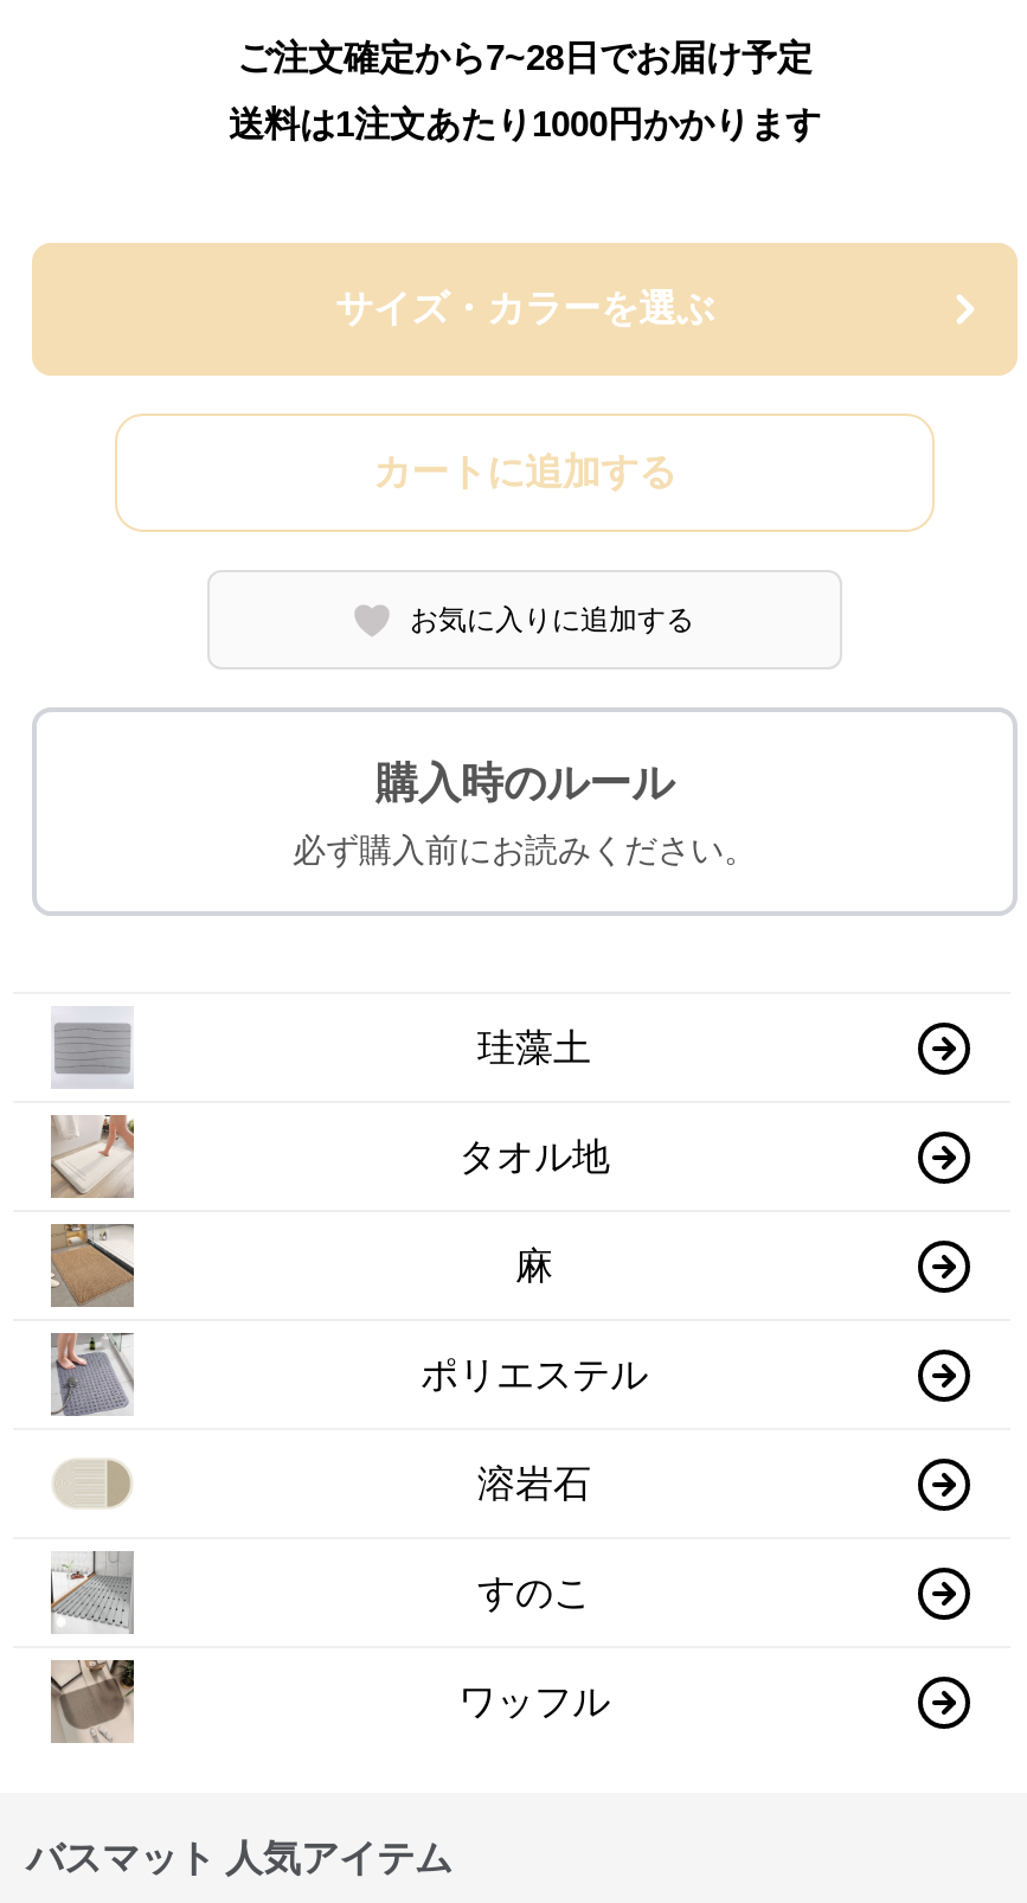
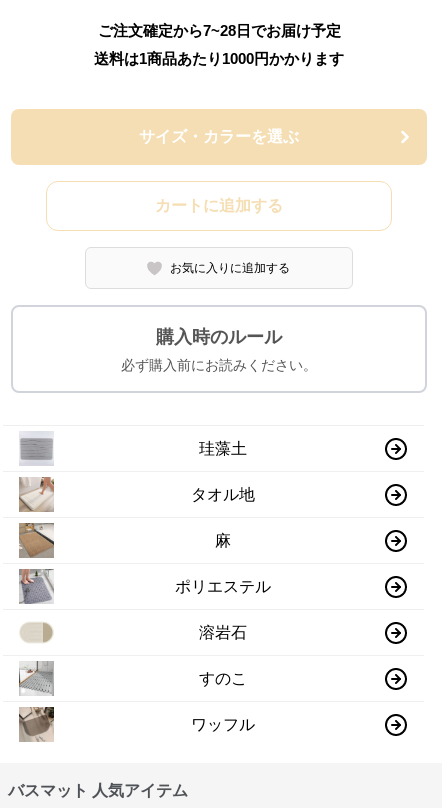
- 送料は1注文あたり1000円かかります
+ 送料は1商品あたり1000円かかります
